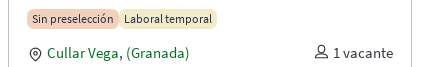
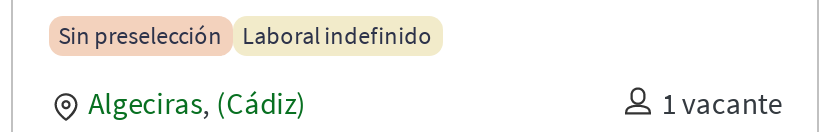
- Laboral temporal
+ Laboral indefinido

- Cullar Vega, (Granada)
+ Algeciras, (Cádiz)
